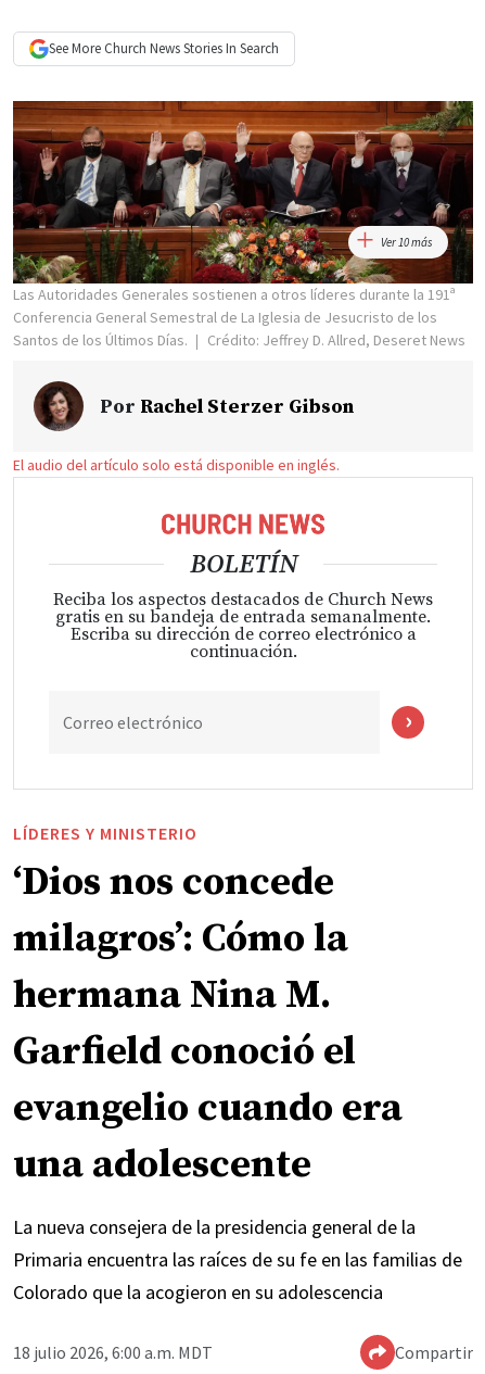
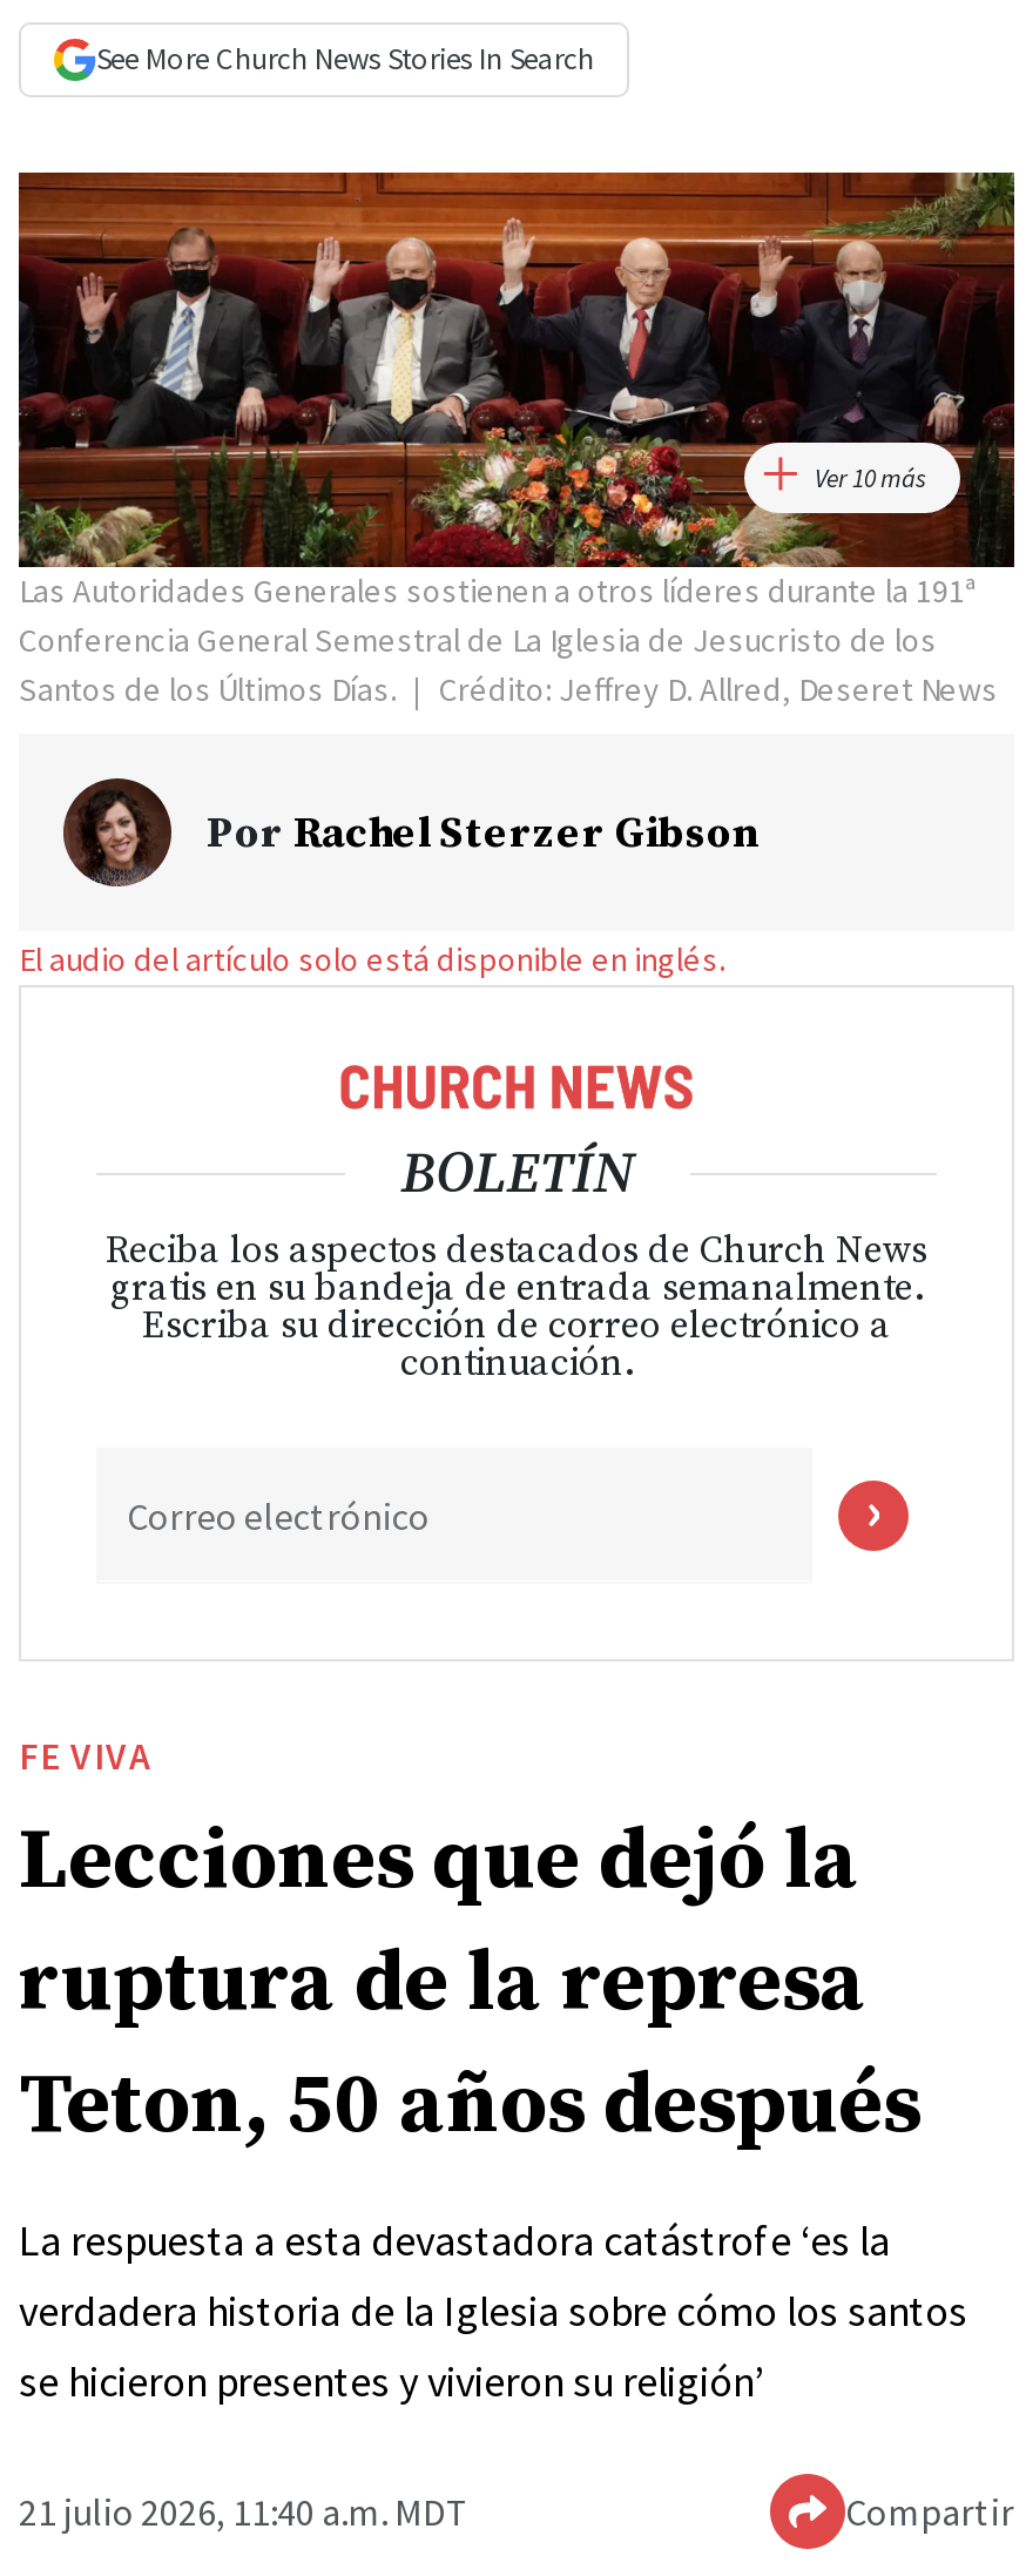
- LÍDERES Y MINISTERIO
- ‘Dios nos concede
- milagros’: Cómo la
- hermana Nina M.
- Garfield conoció el
- evangelio cuando era
- una adolescente
+ FE VIVA
+ Lecciones que dejó la
+ ruptura de la represa
+ Teton, 50 años después

- La nueva consejera de la presidencia general de la
- Primaria encuentra las raíces de su fe en las familias de
- Colorado que la acogieron en su adolescencia
+ La respuesta a esta devastadora catástrofe ‘es la
+ verdadera historia de la Iglesia sobre cómo los santos
+ se hicieron presentes y vivieron su religión’

- 18 julio 2026, 6:00 a.m. MDT
+ 21 julio 2026, 11:40 a.m. MDT
